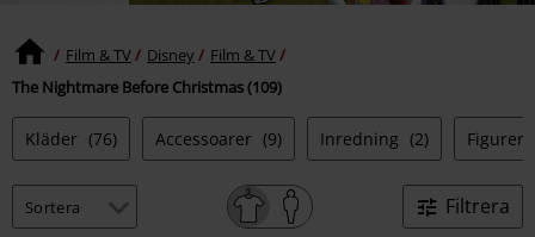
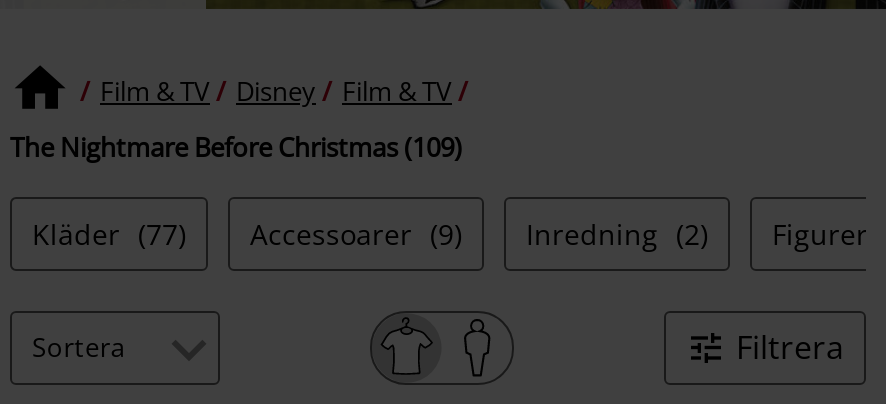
- Kläder (76) Accessoarer (9) Inredning (2) Figurer
+ Kläder (77) Accessoarer (9) Inredning (2) Figurer
